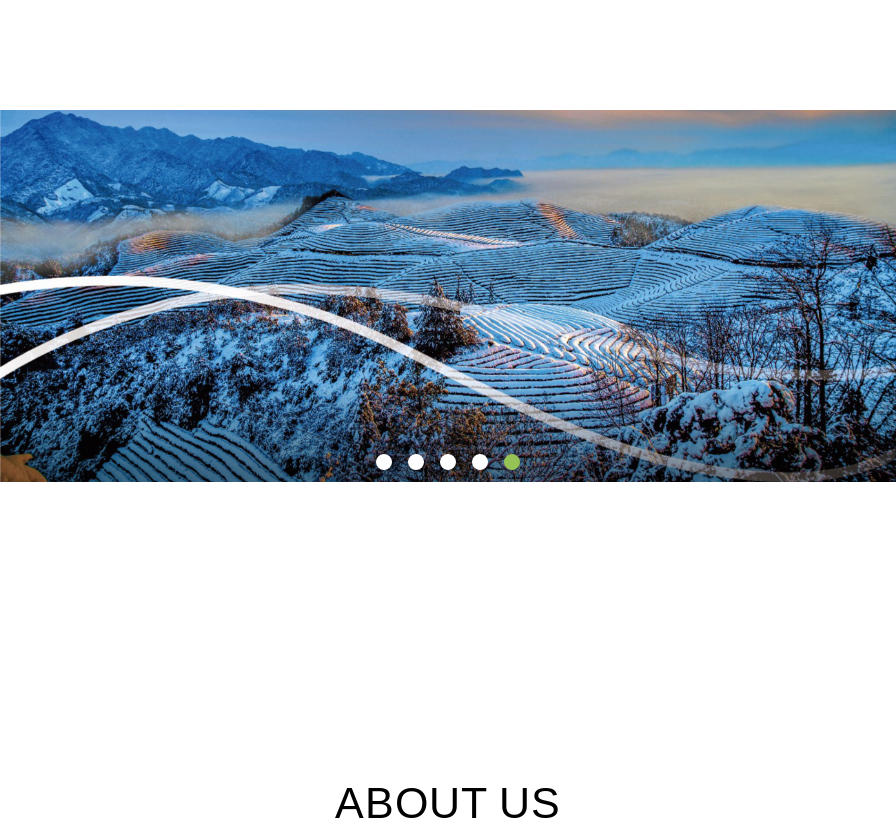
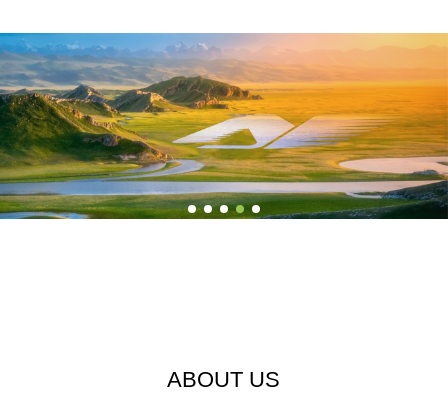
- [image]
+ [image]
